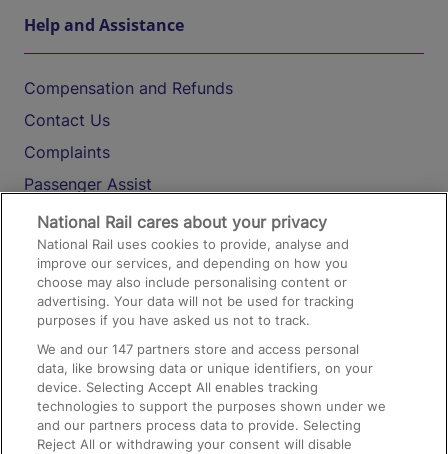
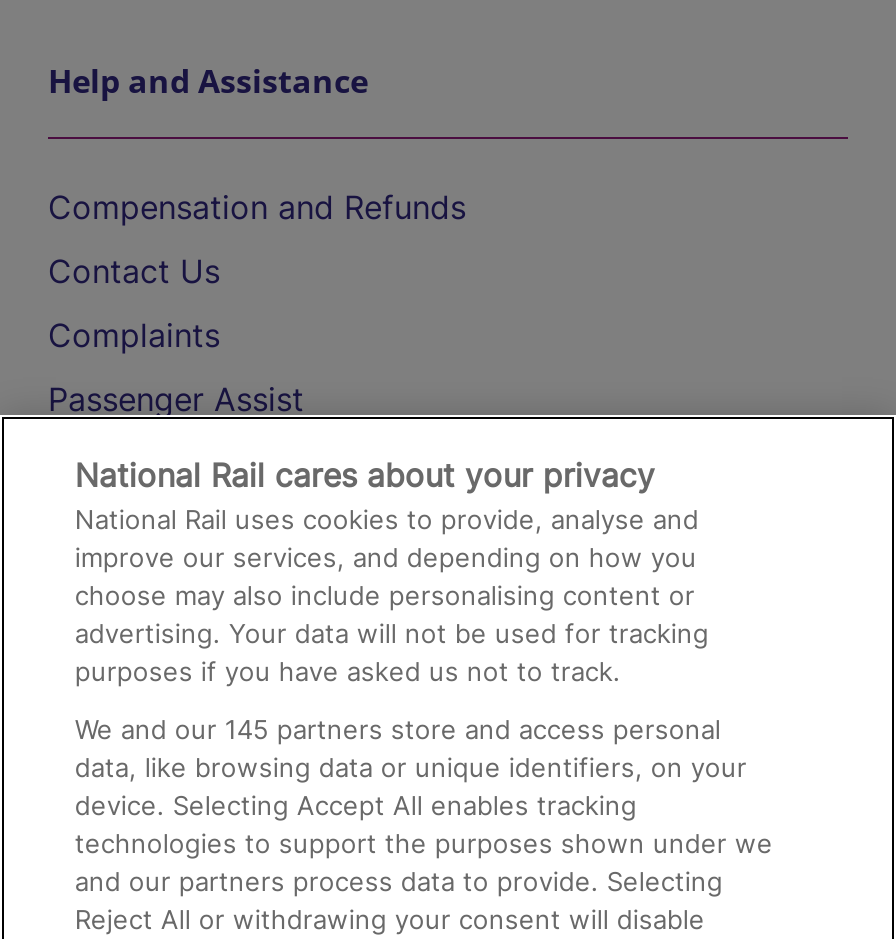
- We and our 147 partners store and access personal
+ We and our 145 partners store and access personal
